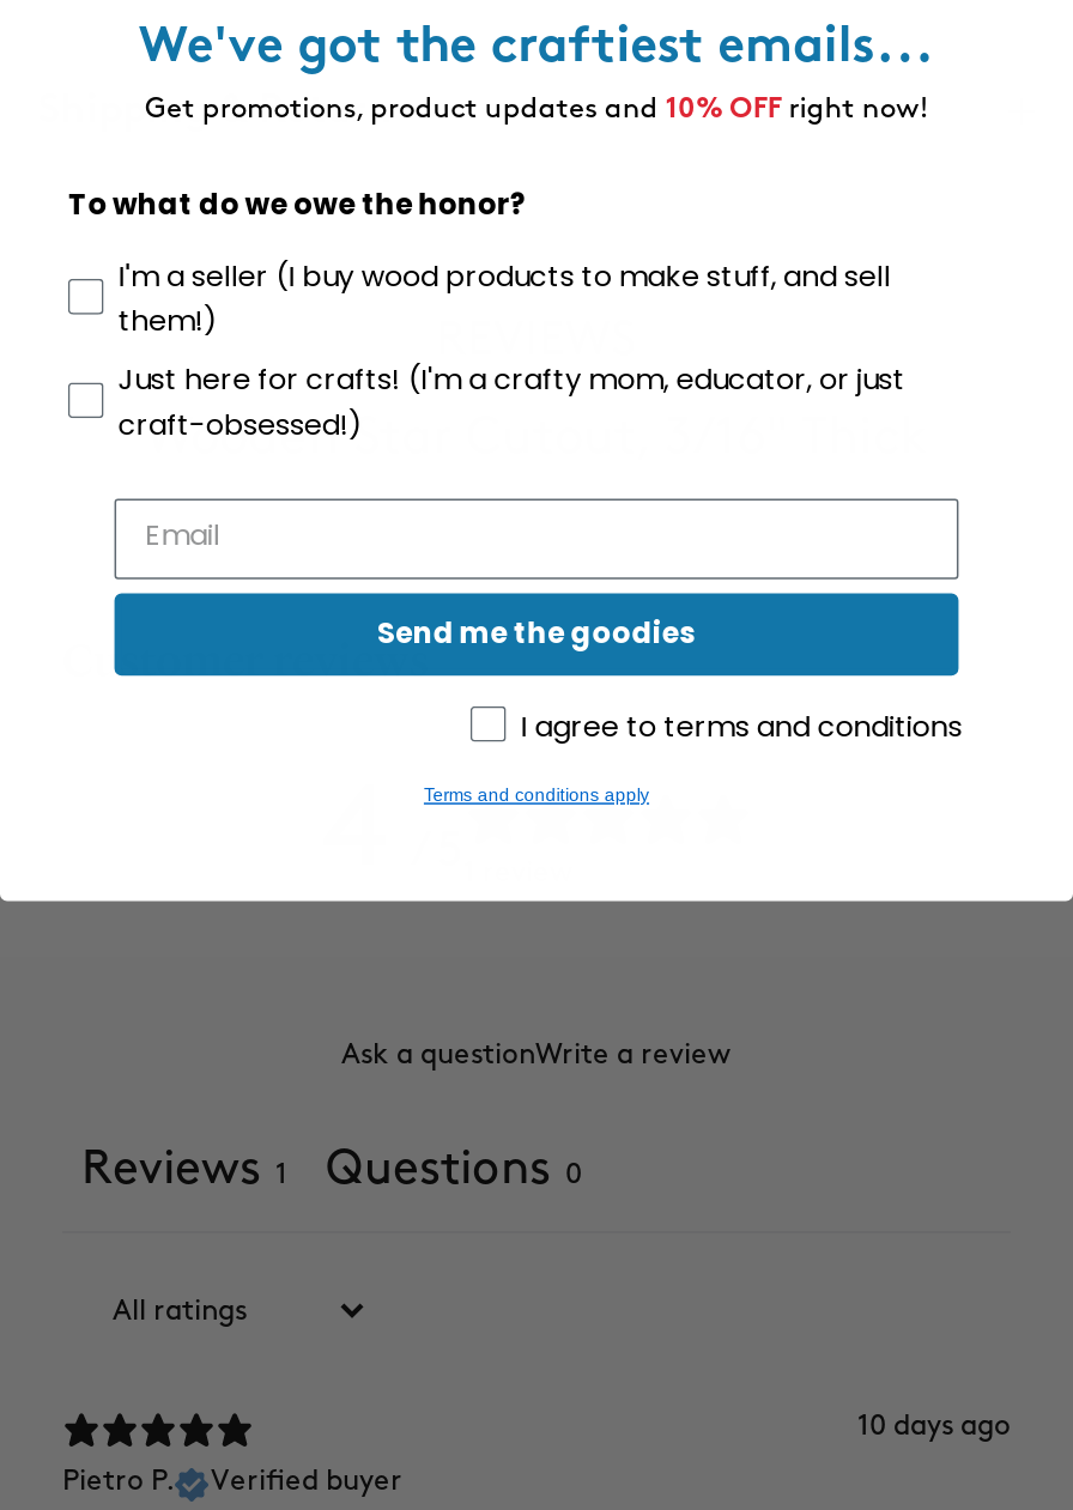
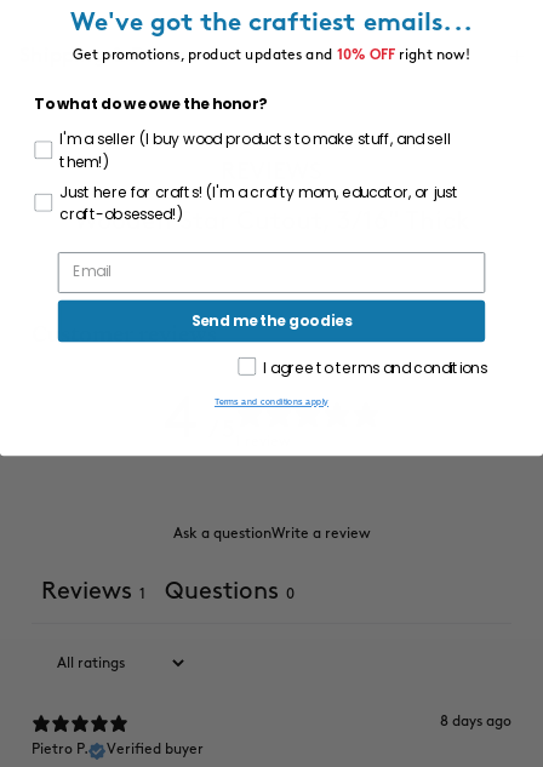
- 10 days ago
+ 8 days ago
